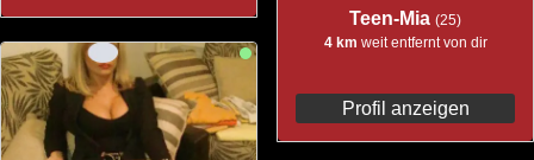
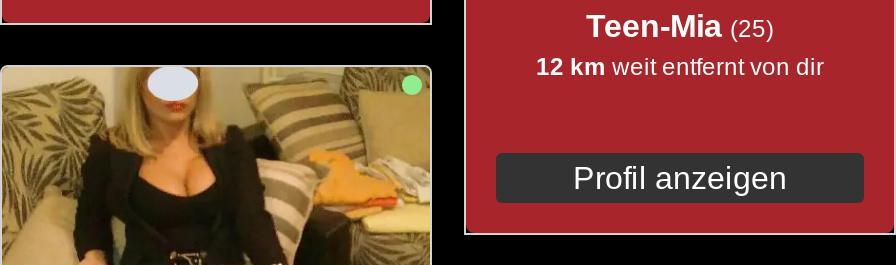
- 4 km weit entfernt von dir
+ 12 km weit entfernt von dir
